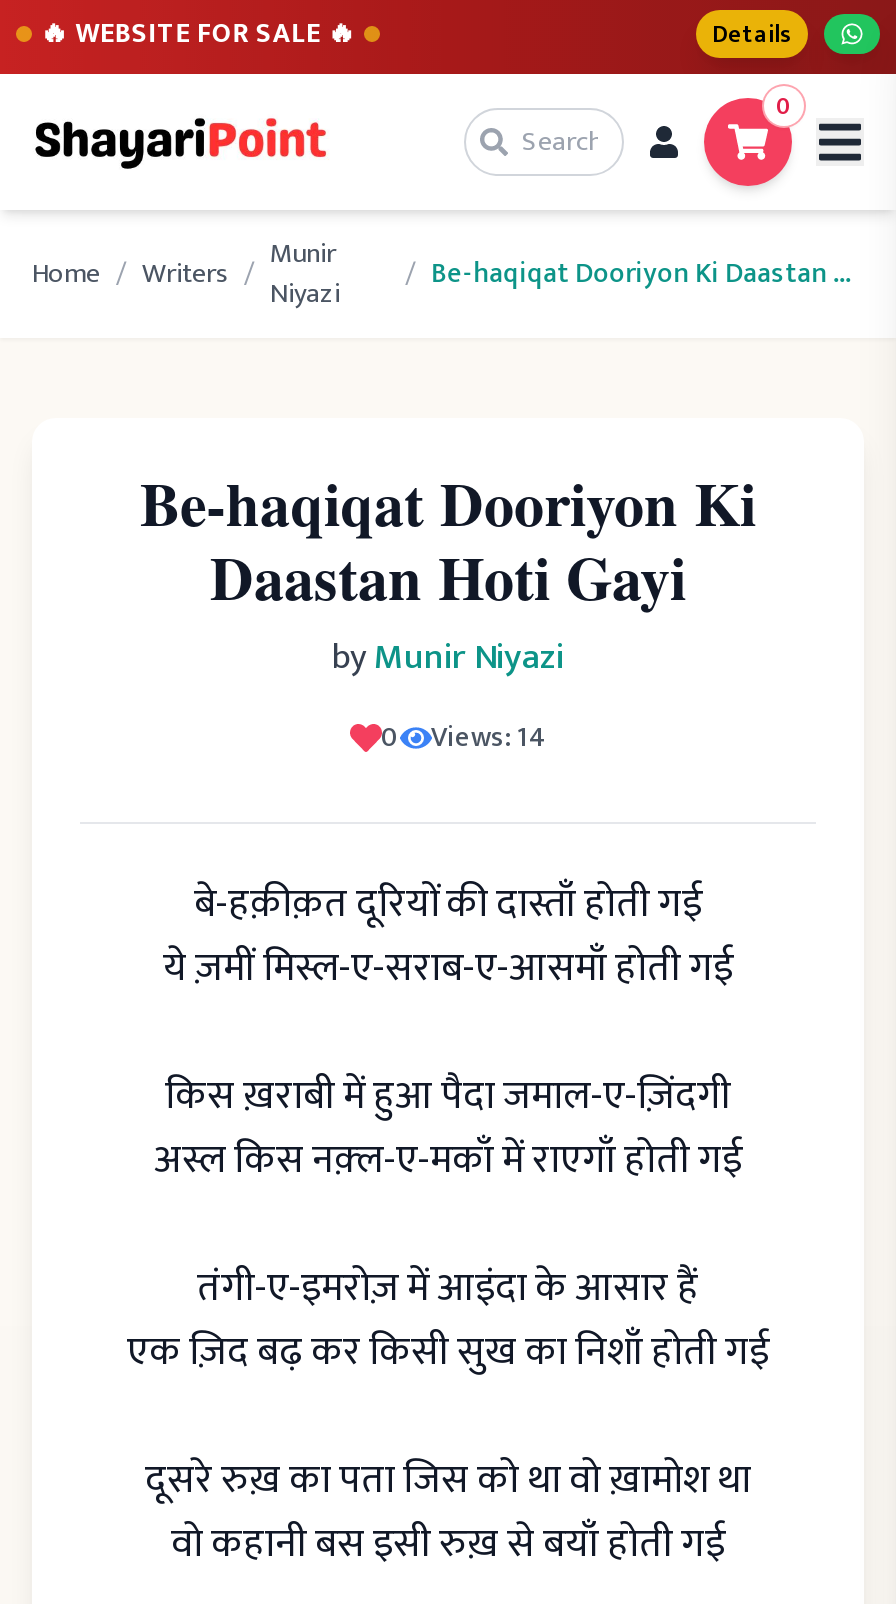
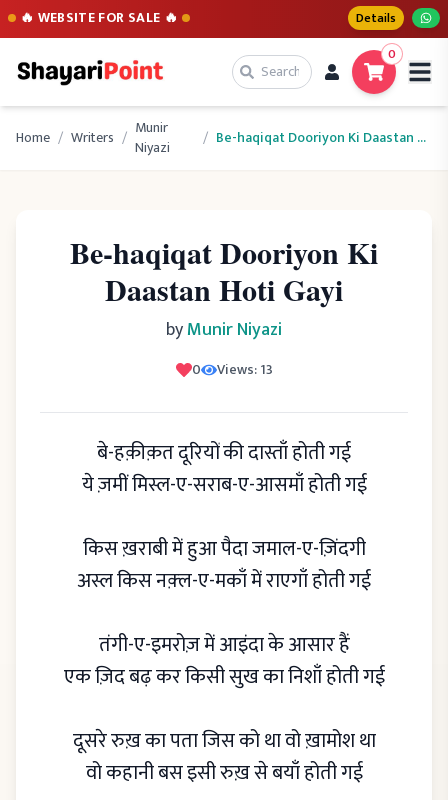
- Views: 14
+ Views: 13
